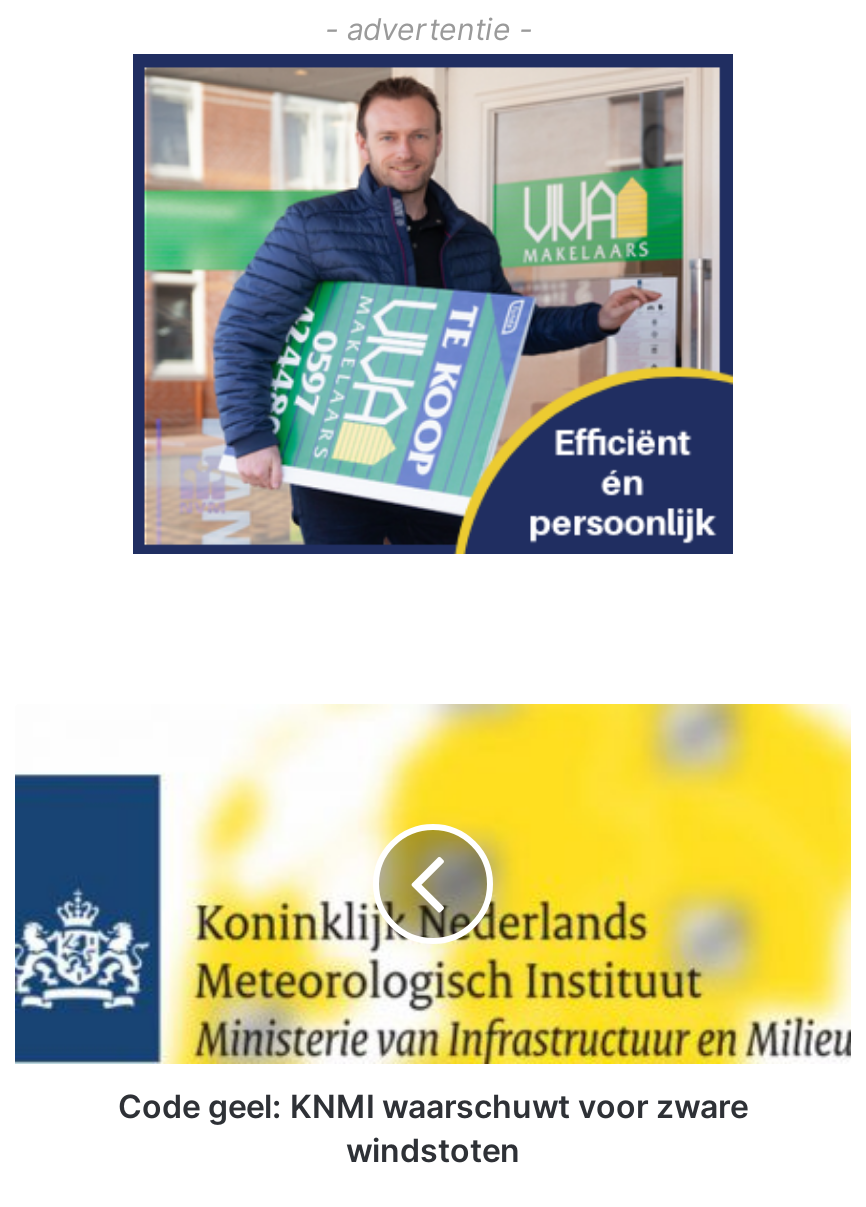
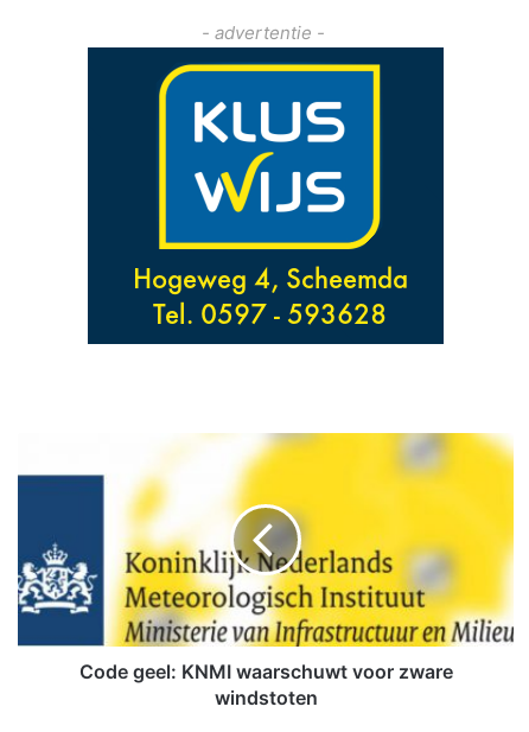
- [image]
+ [image]
